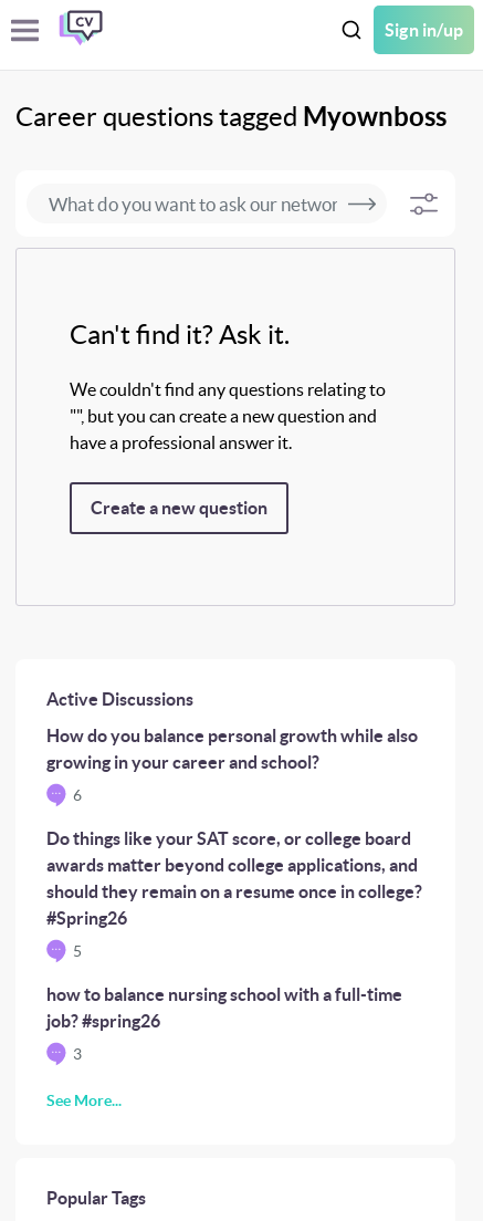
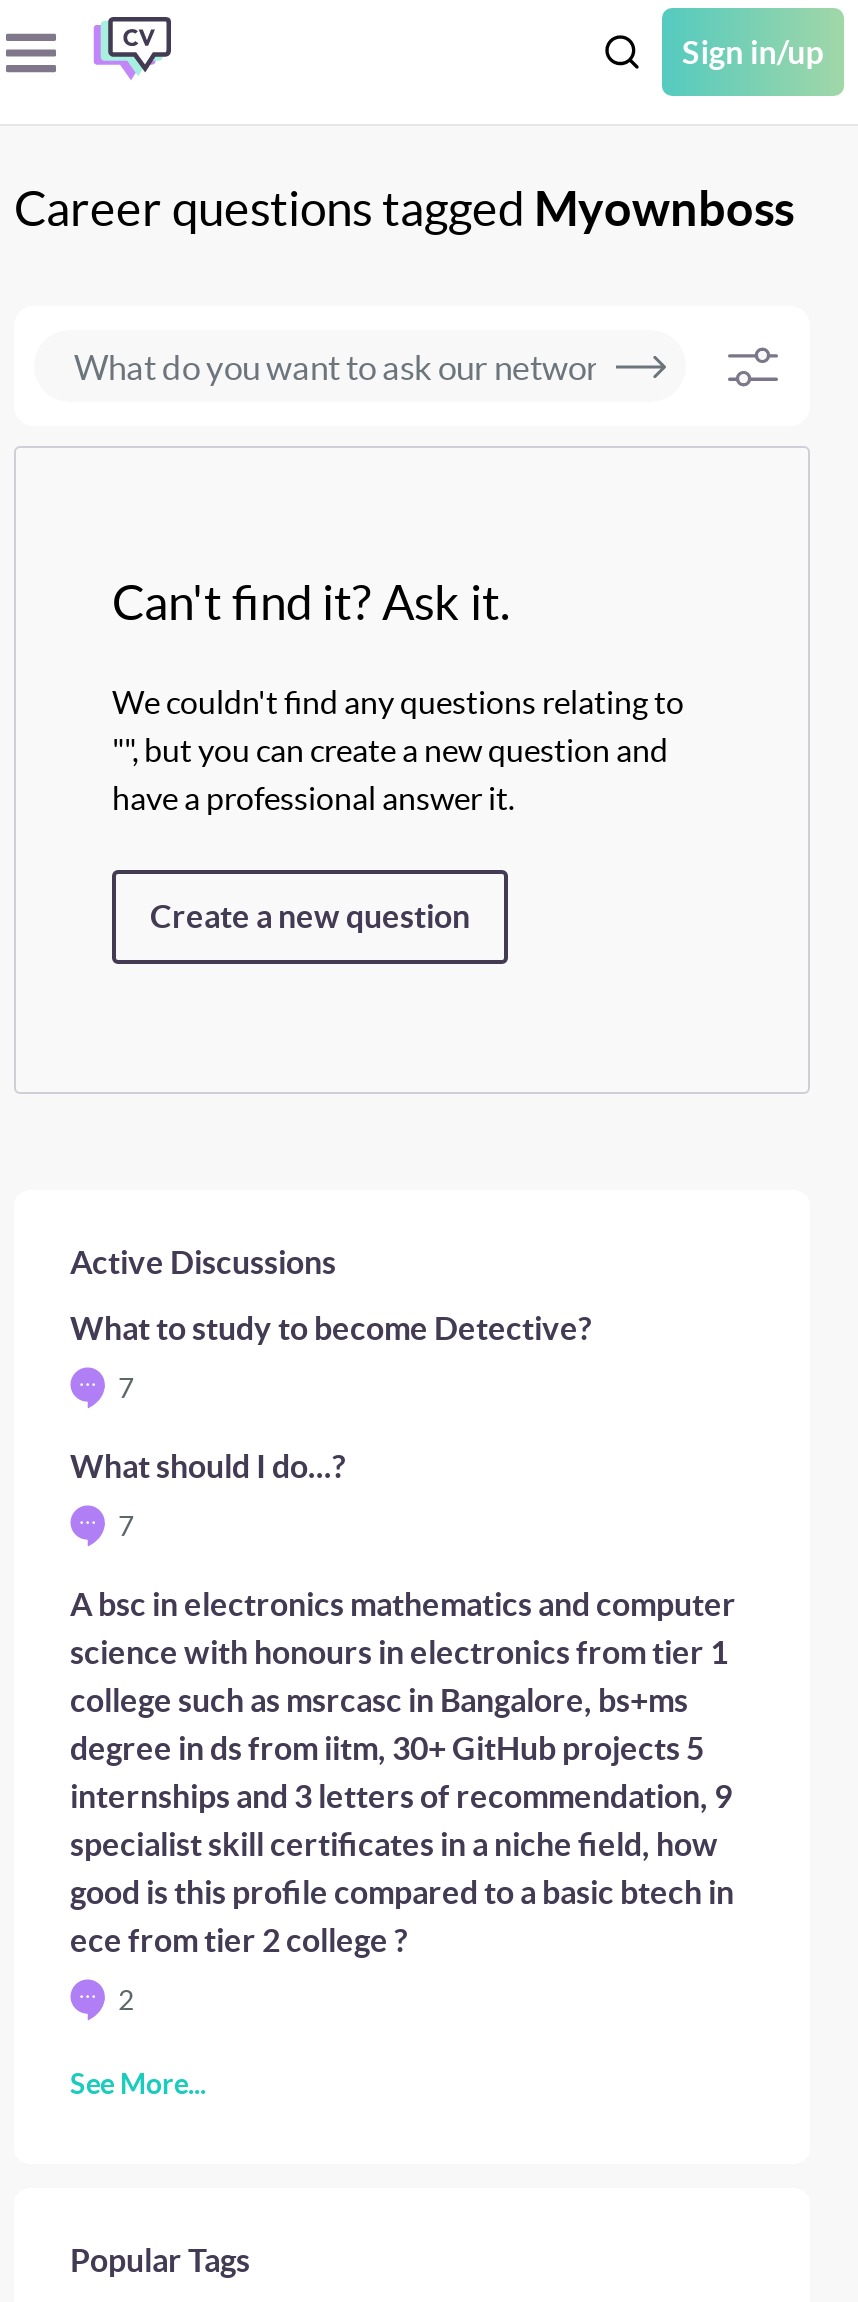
- How do you balance personal growth while also
- growing in your career and school?
+ What to study to become Detective?

- 6
+ 7

- Do things like your SAT score, or college board
- awards matter beyond college applications, and
- should they remain on a resume once in college?
- #Spring26
+ What should I do...?

- 5
+ 7

- how to balance nursing school with a full-time
- job? #spring26
+ A bsc in electronics mathematics and computer
+ science with honours in electronics from tier 1
+ college such as msrcasc in Bangalore, bs+ms
+ degree in ds from iitm, 30+ GitHub projects 5
+ internships and 3 letters of recommendation, 9
+ specialist skill certificates in a niche field, how
+ good is this profile compared to a basic btech in
+ ece from tier 2 college ?

- 3
+ 2
